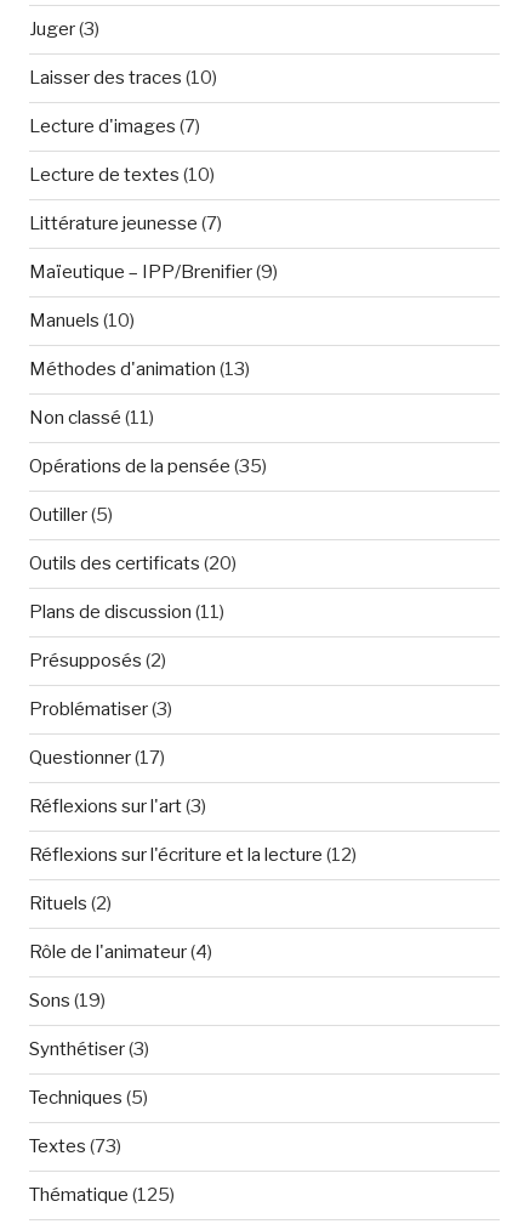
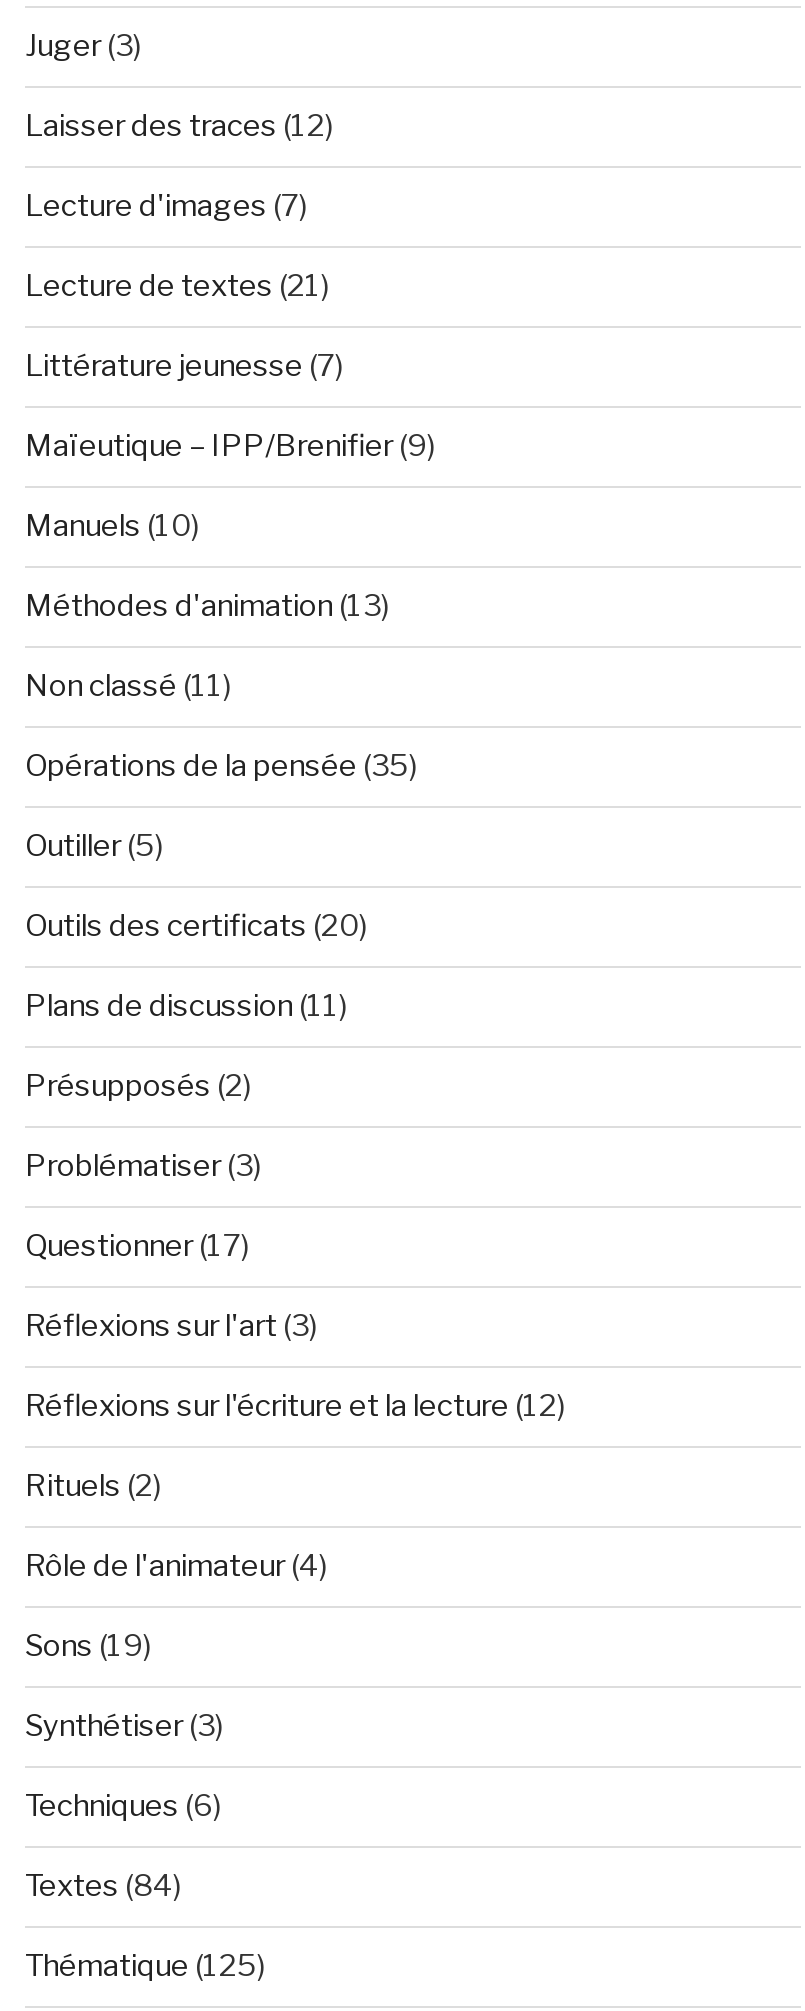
- Laisser des traces (10)
+ Laisser des traces (12)

- Lecture de textes (10)
+ Lecture de textes (21)

- Techniques (5)
+ Techniques (6)

- Textes (73)
+ Textes (84)
